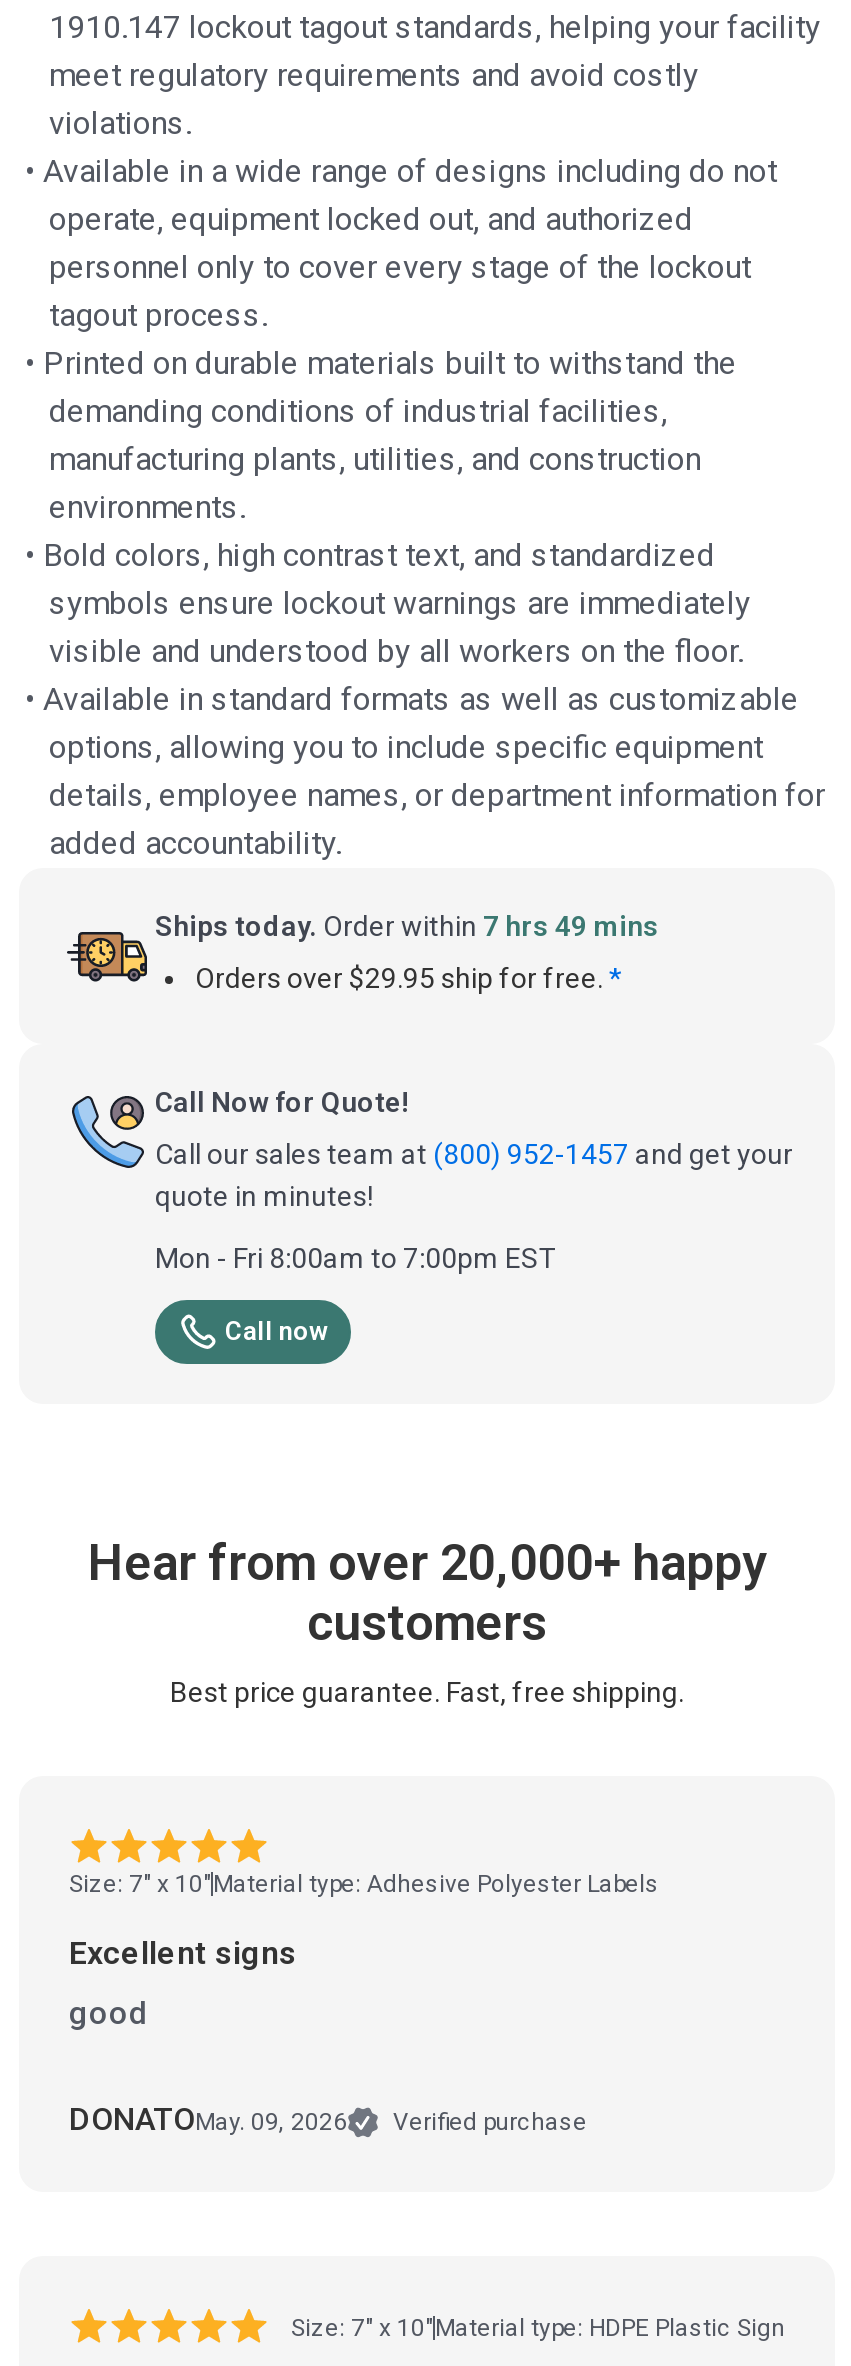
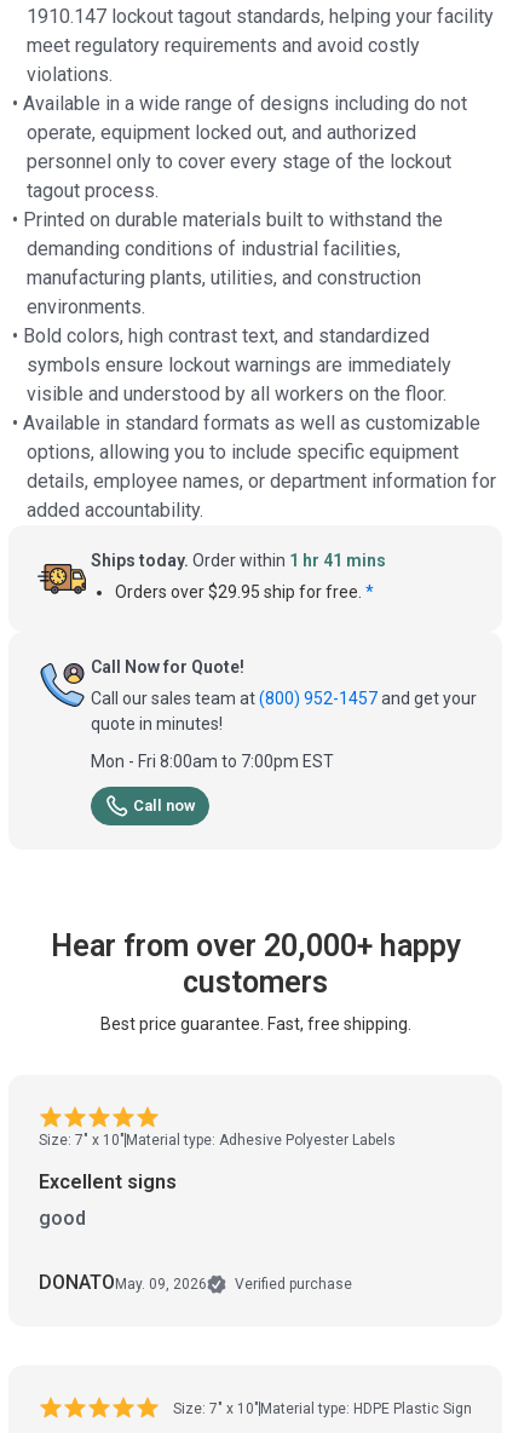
- Ships today. Order within 7 hrs 49 mins
+ Ships today. Order within 1 hr 41 mins
